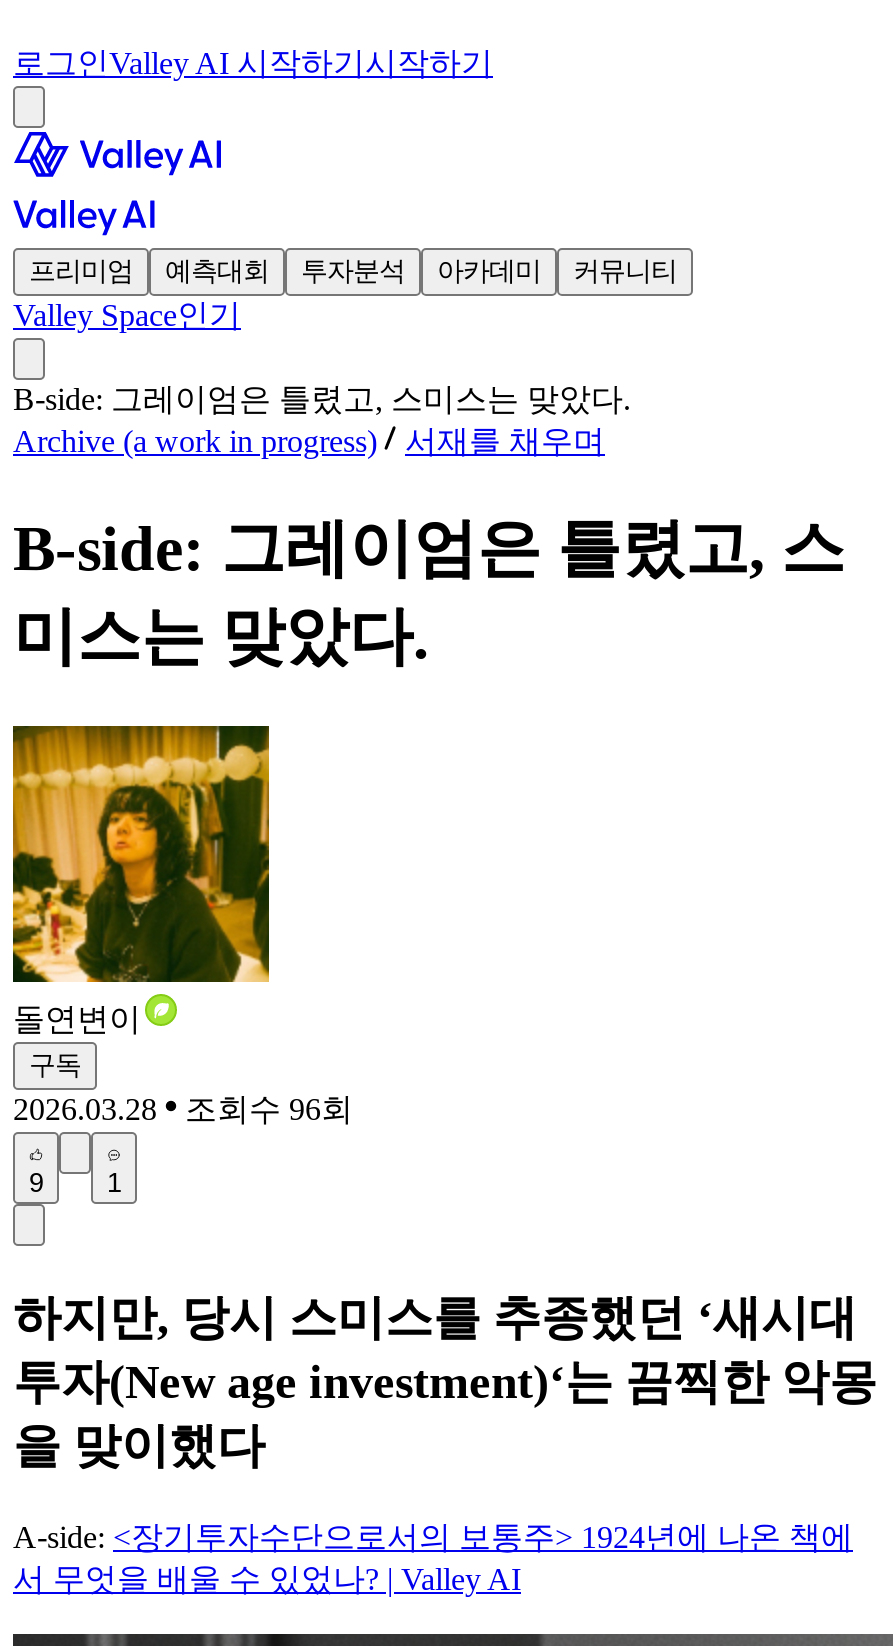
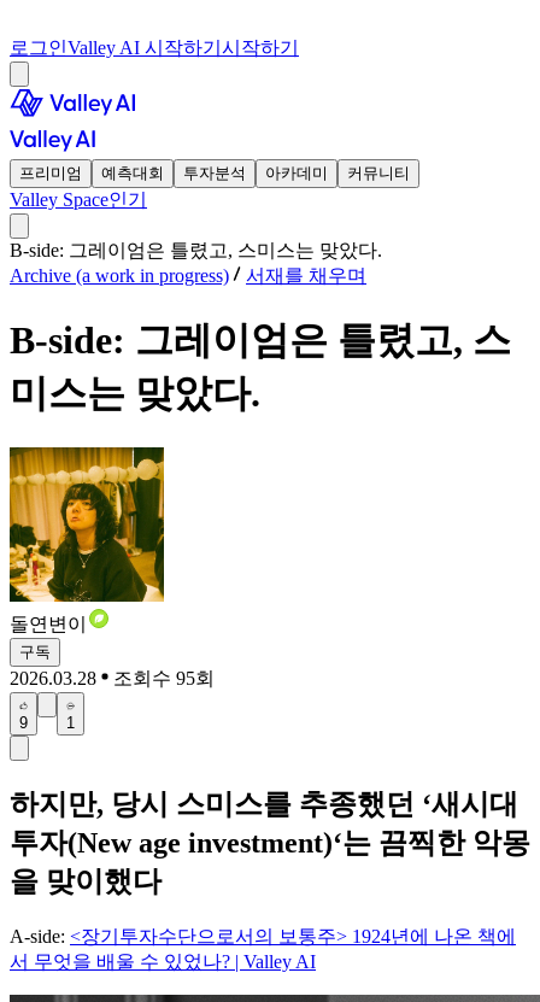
- 2026.03.28 조회수 96회
+ 2026.03.28 조회수 95회
